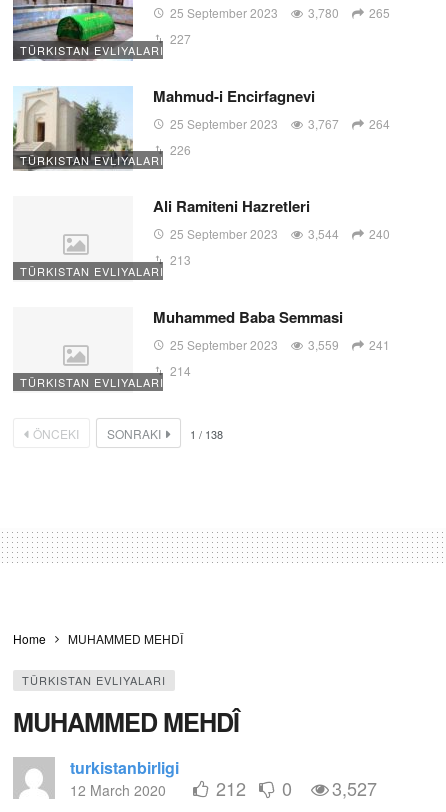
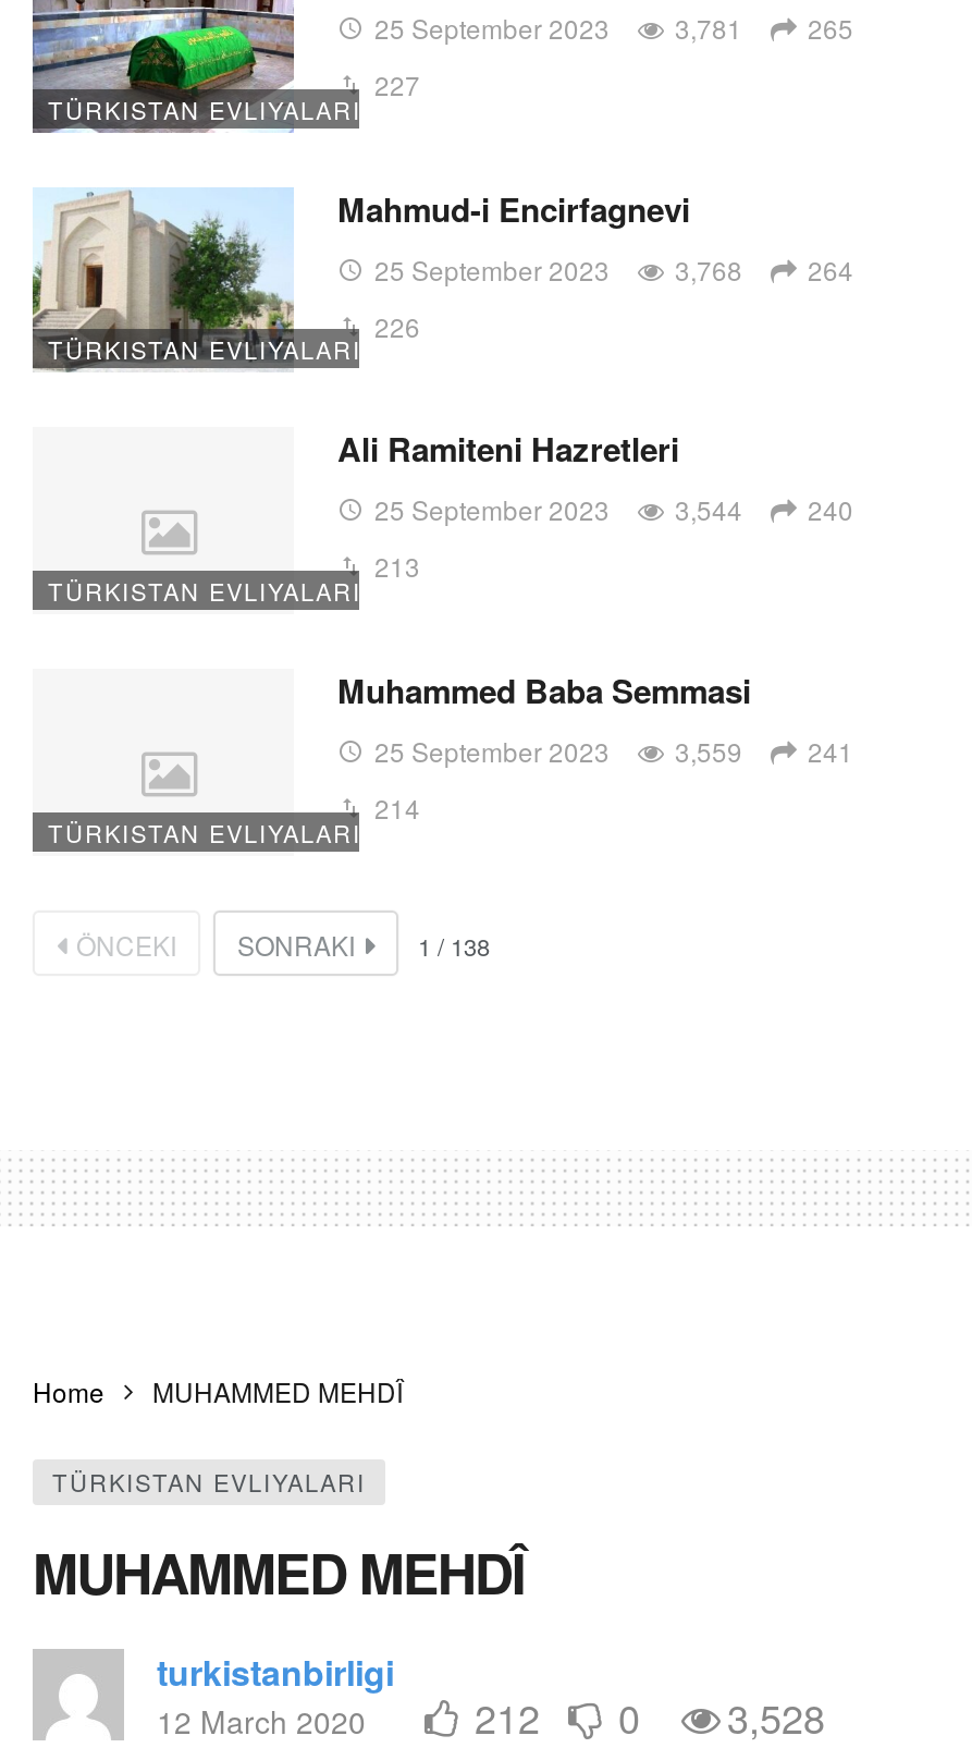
- 25 September 2023 3,780 265
+ 25 September 2023 3,781 265

- 25 September 2023 3,767 264
+ 25 September 2023 3,768 264

- 212 0 3,527
+ 212 0 3,528
